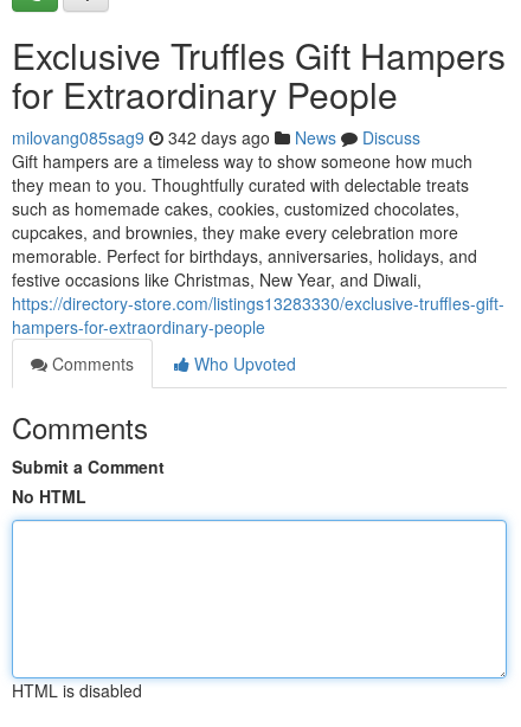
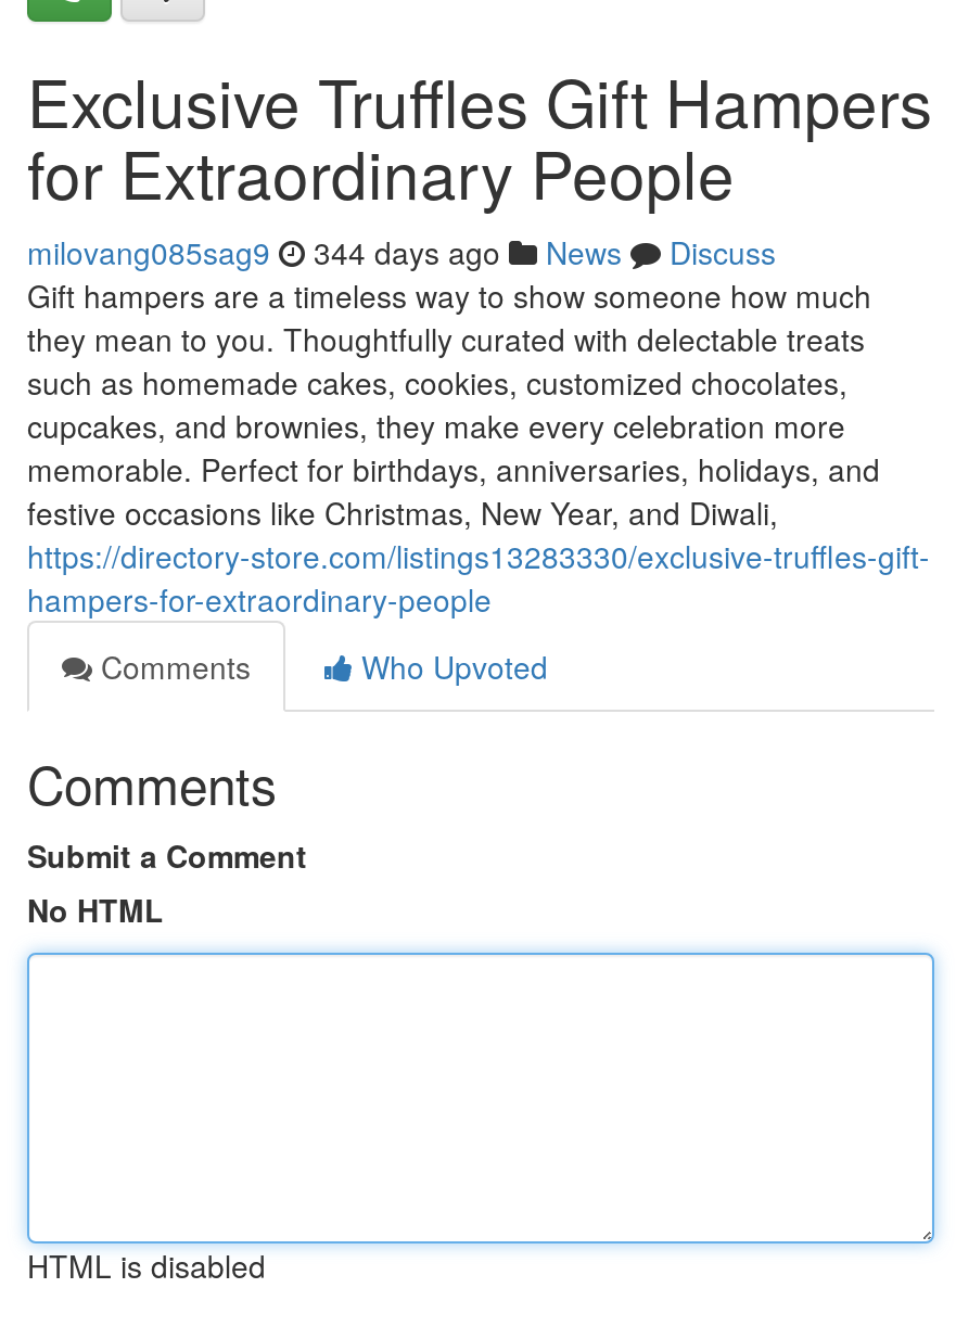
- milovang085sag9 342 days ago News Discuss
+ milovang085sag9 344 days ago News Discuss
